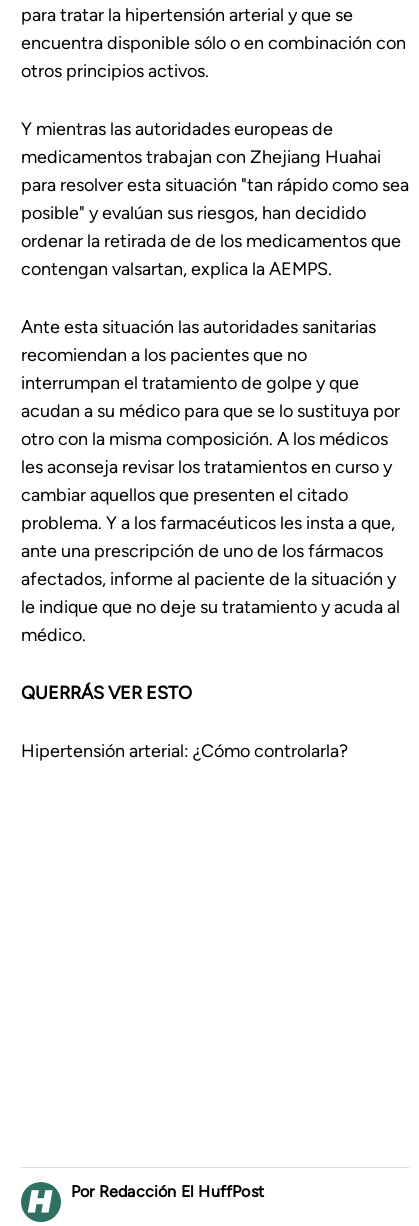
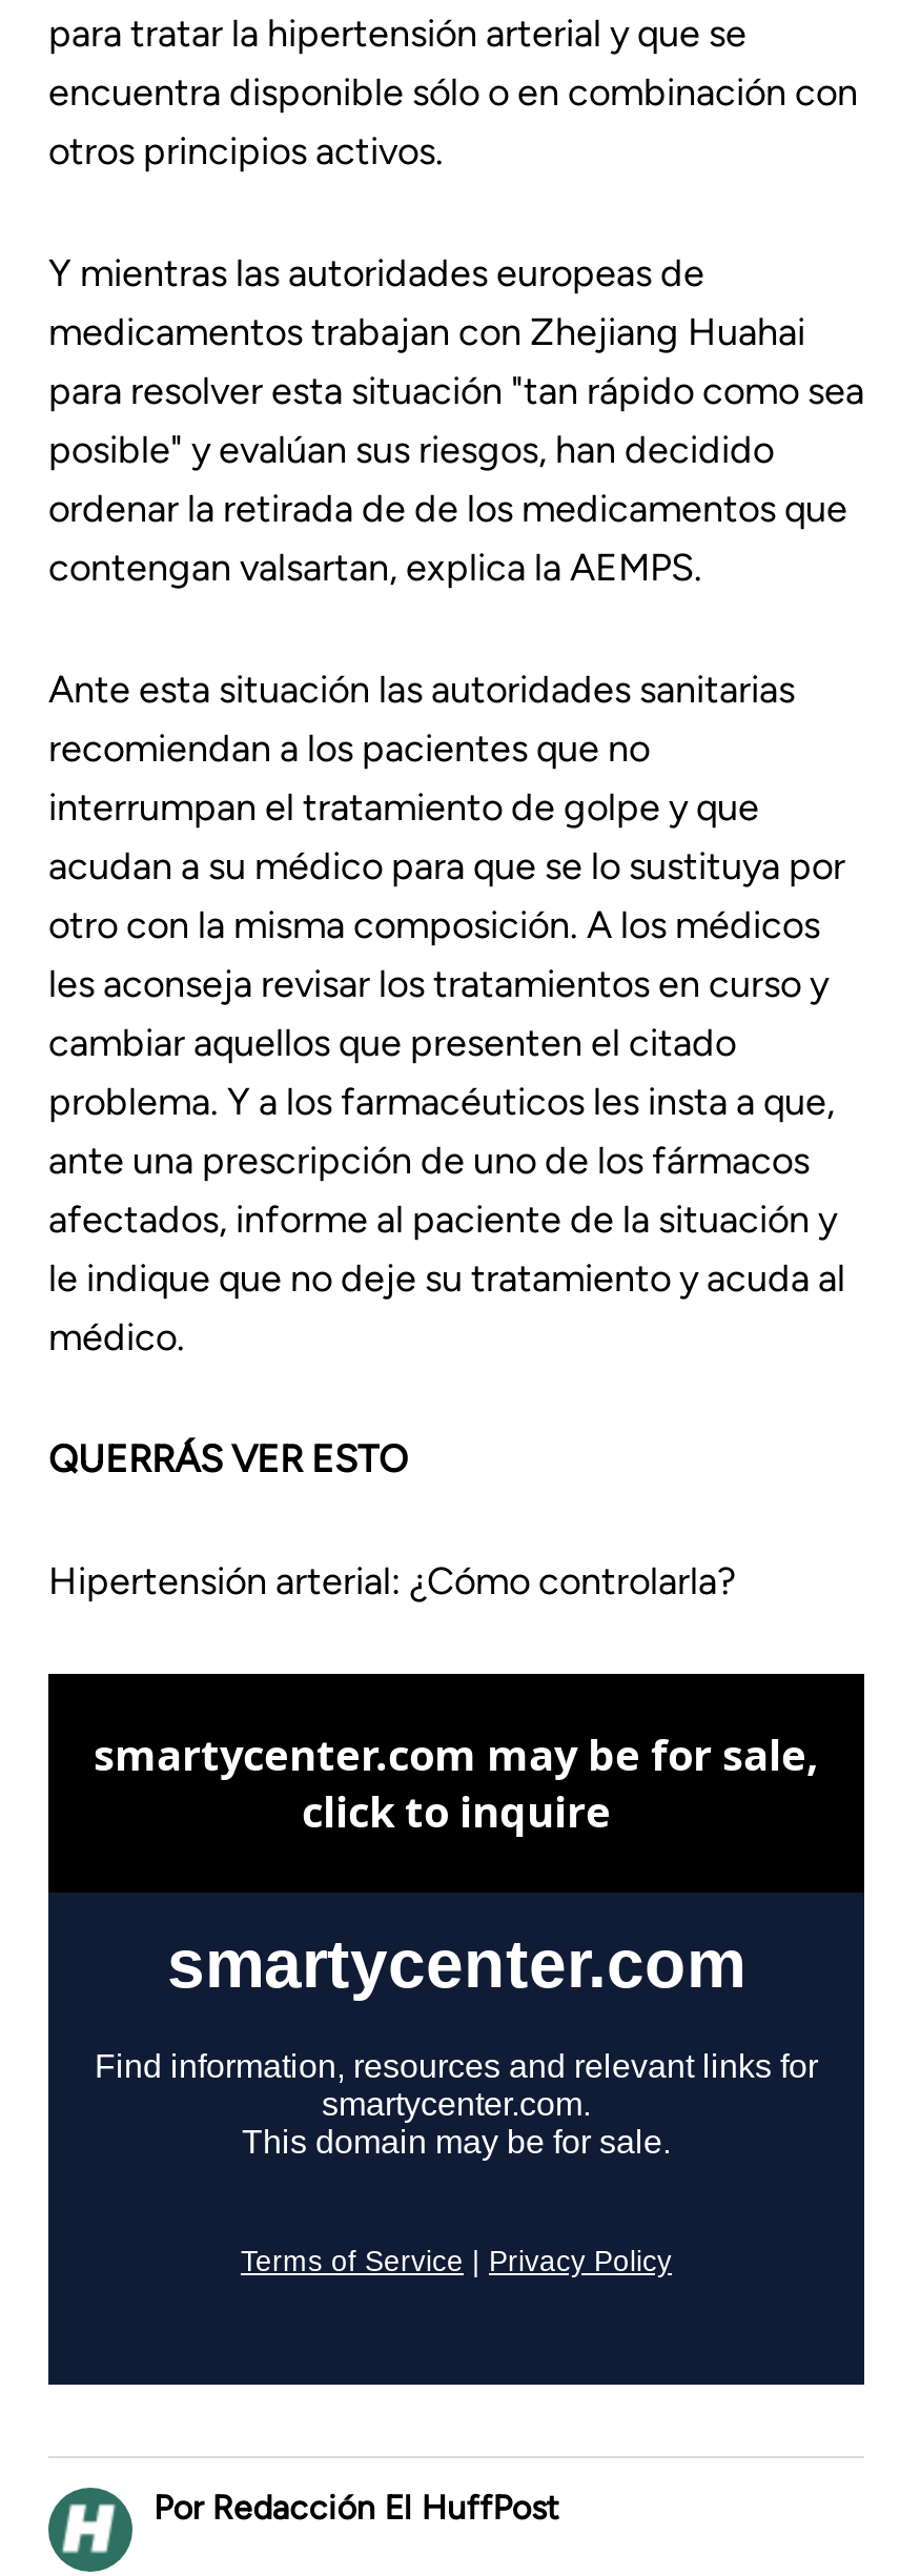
+ [image]
